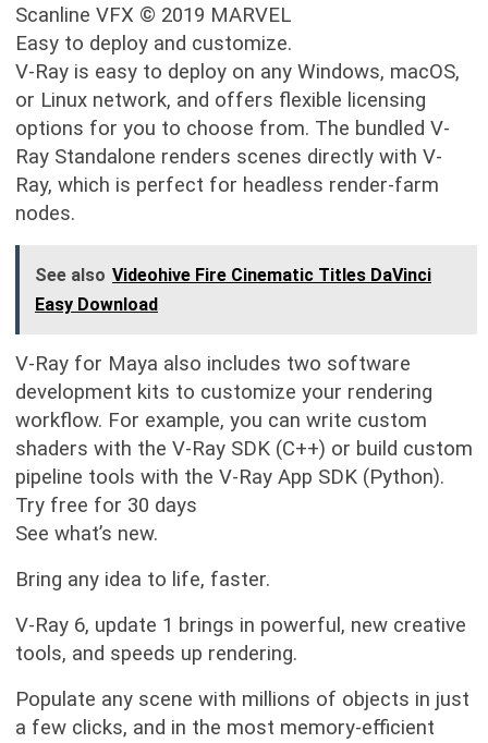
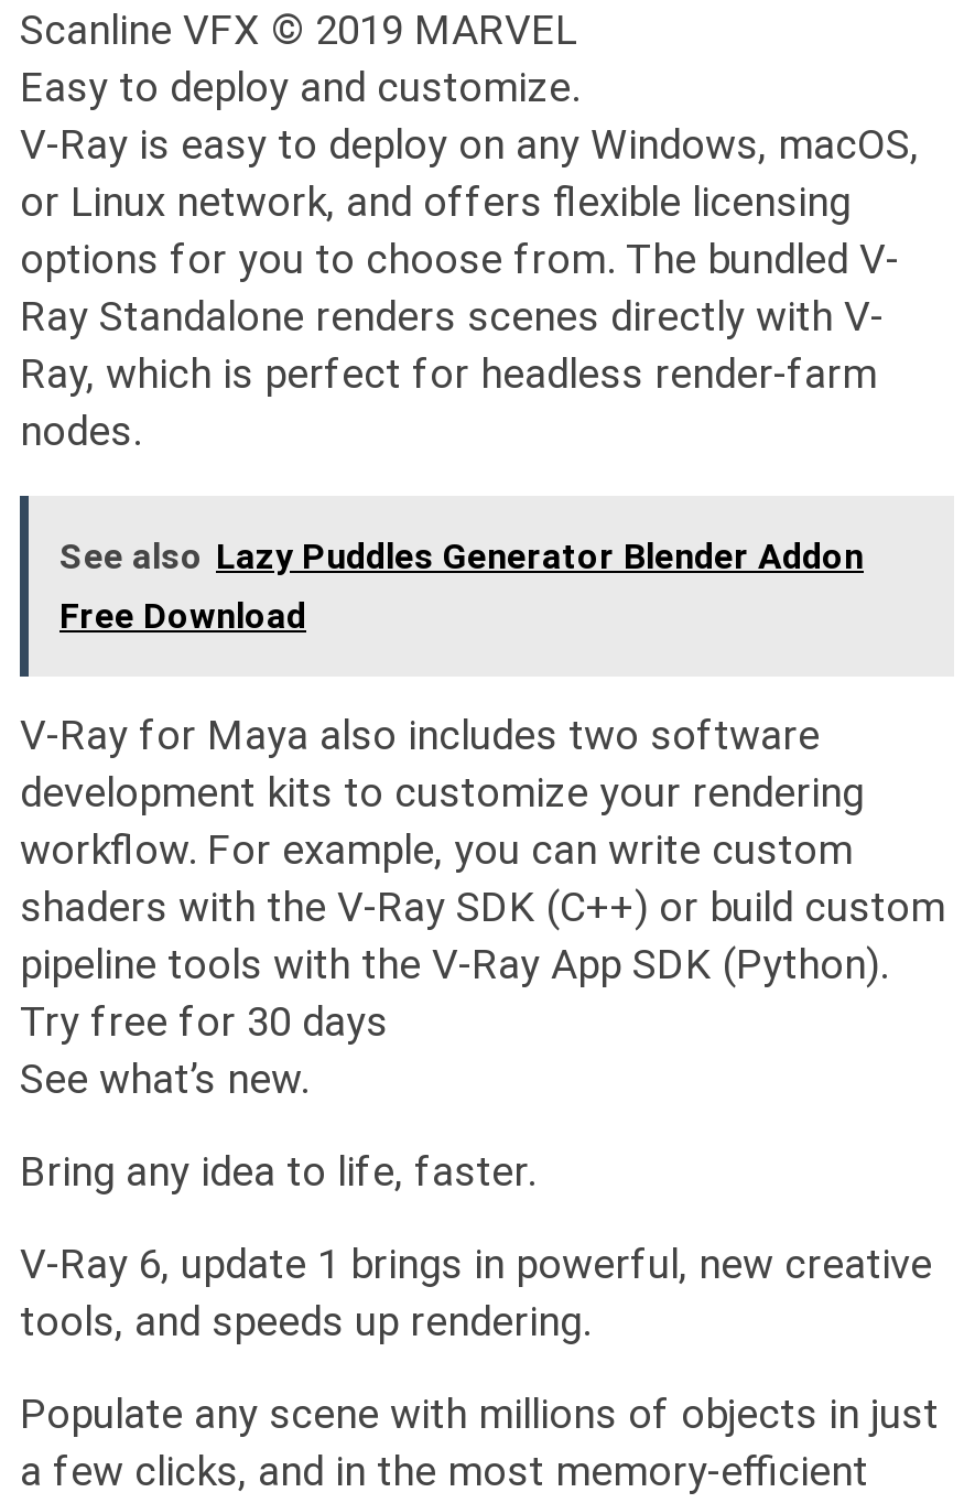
- See also Videohive Fire Cinematic Titles DaVinci
+ See also Lazy Puddles Generator Blender Addon

- Easy Download
+ Free Download
